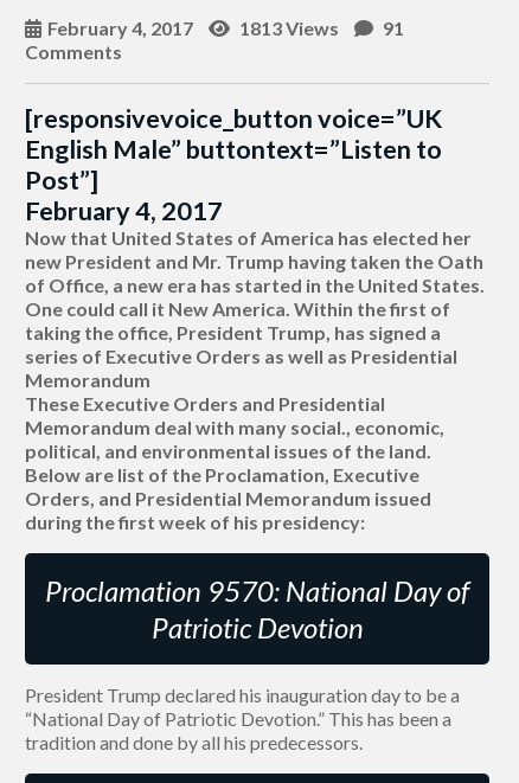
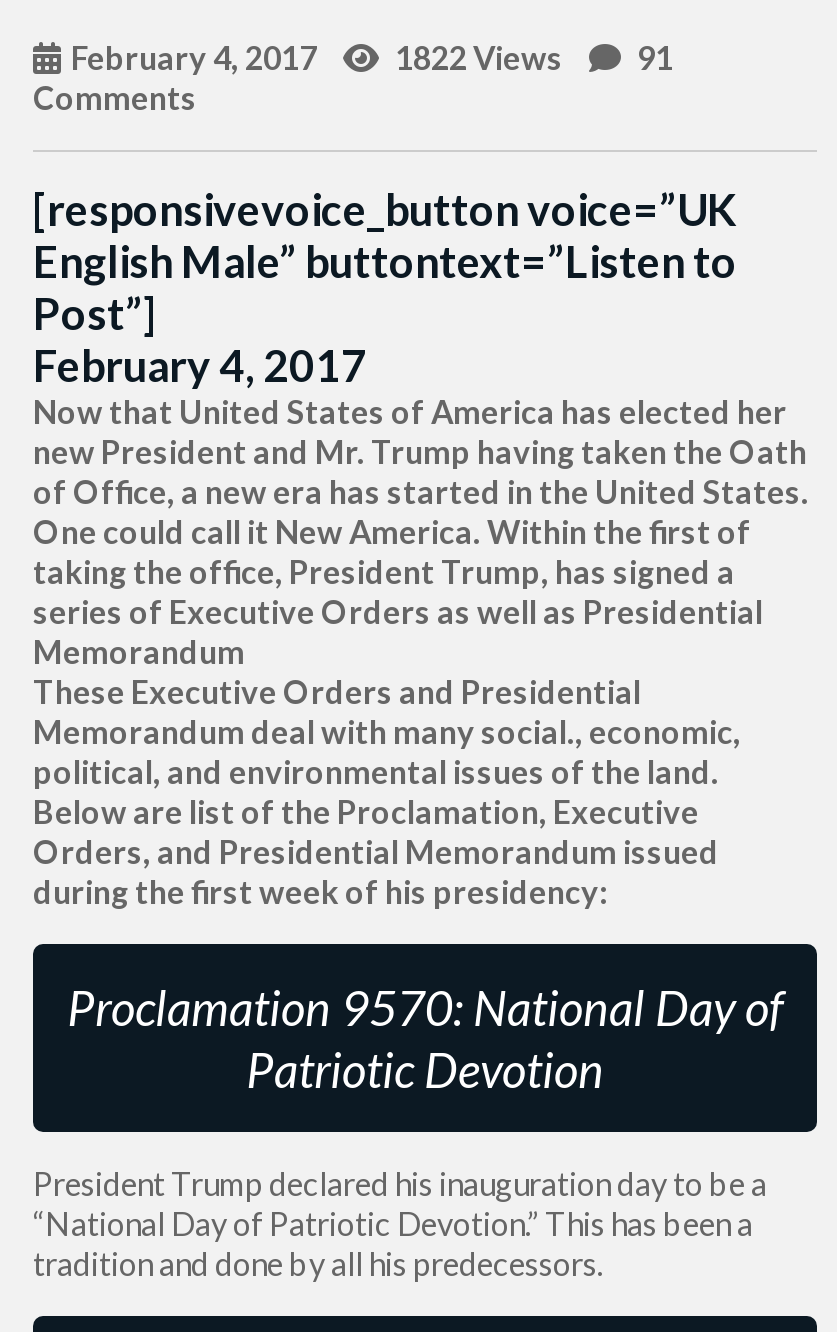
- February 4, 2017 1813 Views 91
+ February 4, 2017 1822 Views 91
